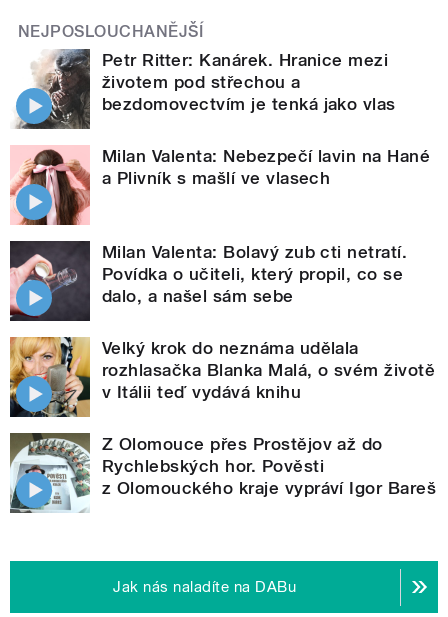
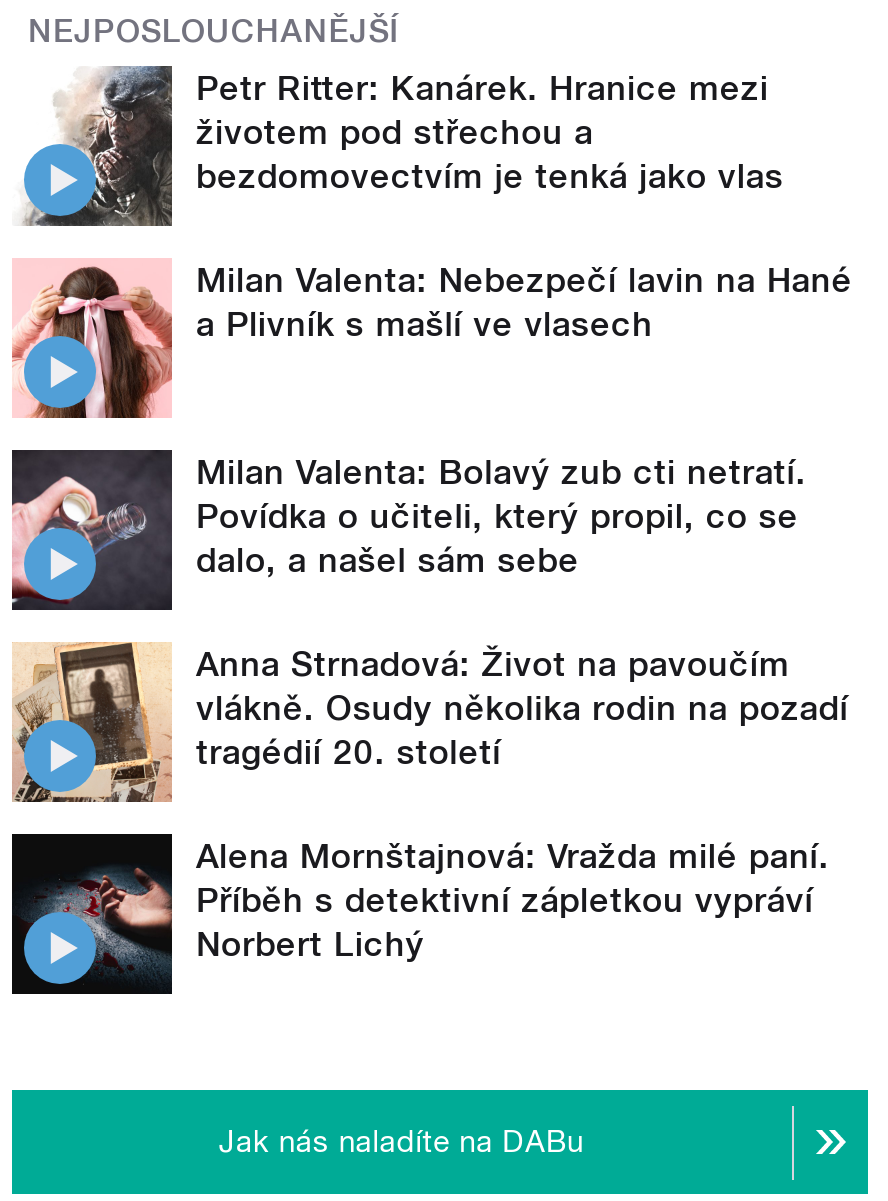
- [image]
- Velký krok do neznáma udělala
- rozhlasačka Blanka Malá, o svém životě
- v Itálii teď vydává knihu
+ [image]
+ Anna Strnadová: Život na pavoučím
+ vlákně. Osudy několika rodin na pozadí
+ tragédií 20. století

- [image]
- Z Olomouce přes Prostějov až do
- Rychlebských hor. Pověsti
- z Olomouckého kraje vypráví Igor Bareš
+ [image]
+ Alena Mornštajnová: Vražda milé paní.
+ Příběh s detektivní zápletkou vypráví
+ Norbert Lichý
